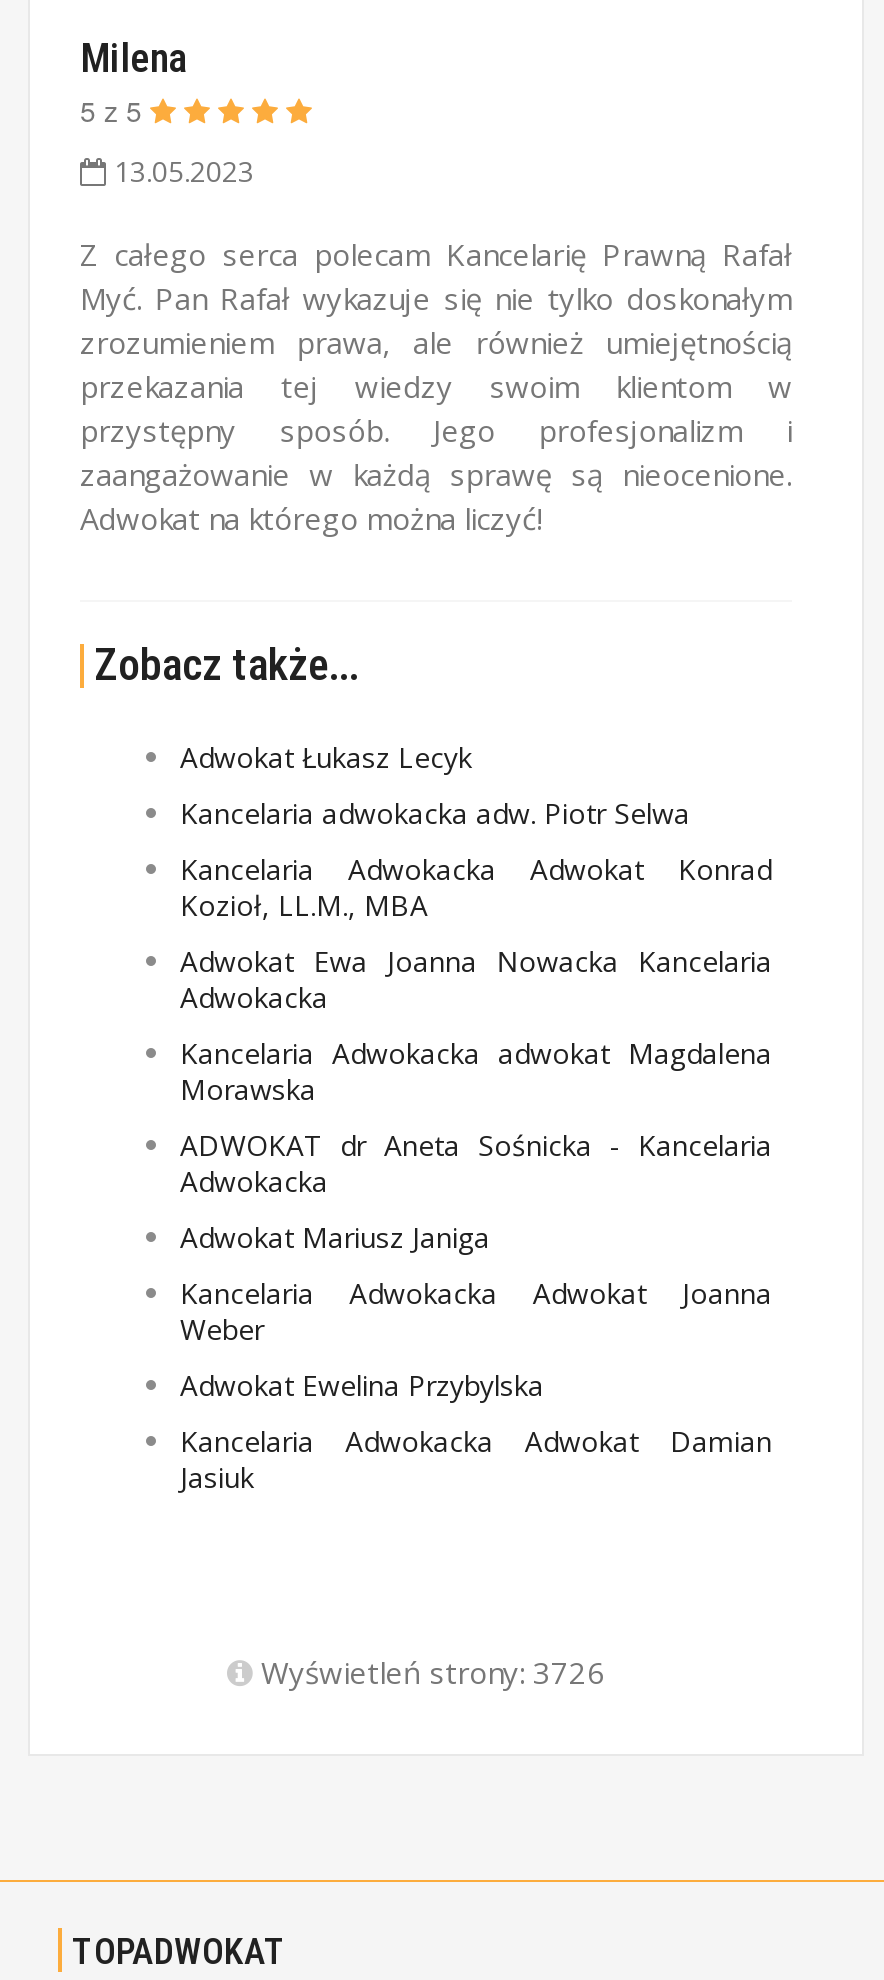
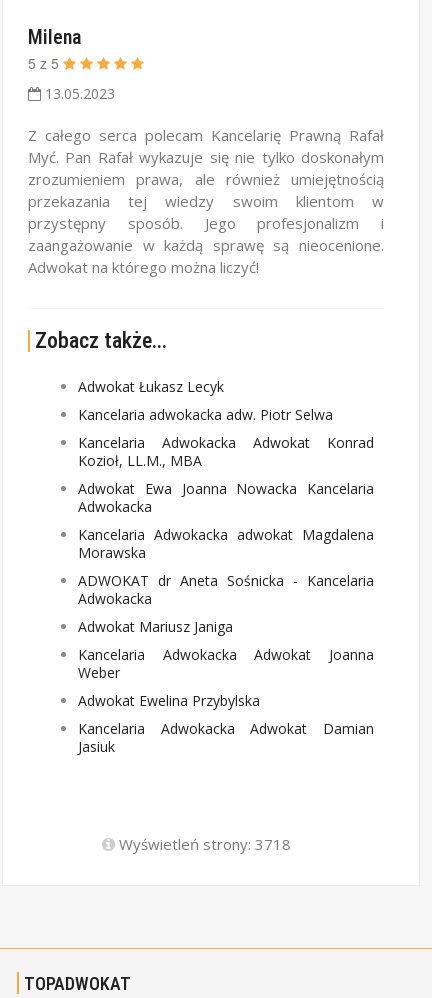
- Wyświetleń strony: 3726
+ Wyświetleń strony: 3718
